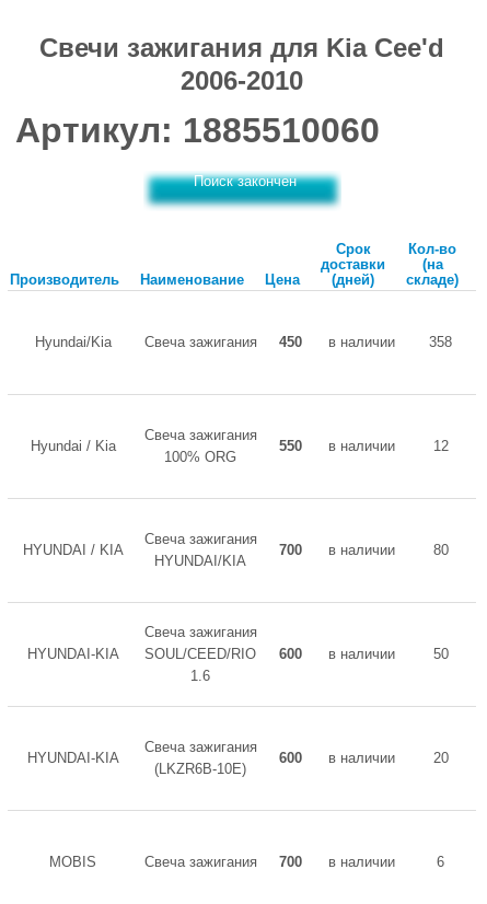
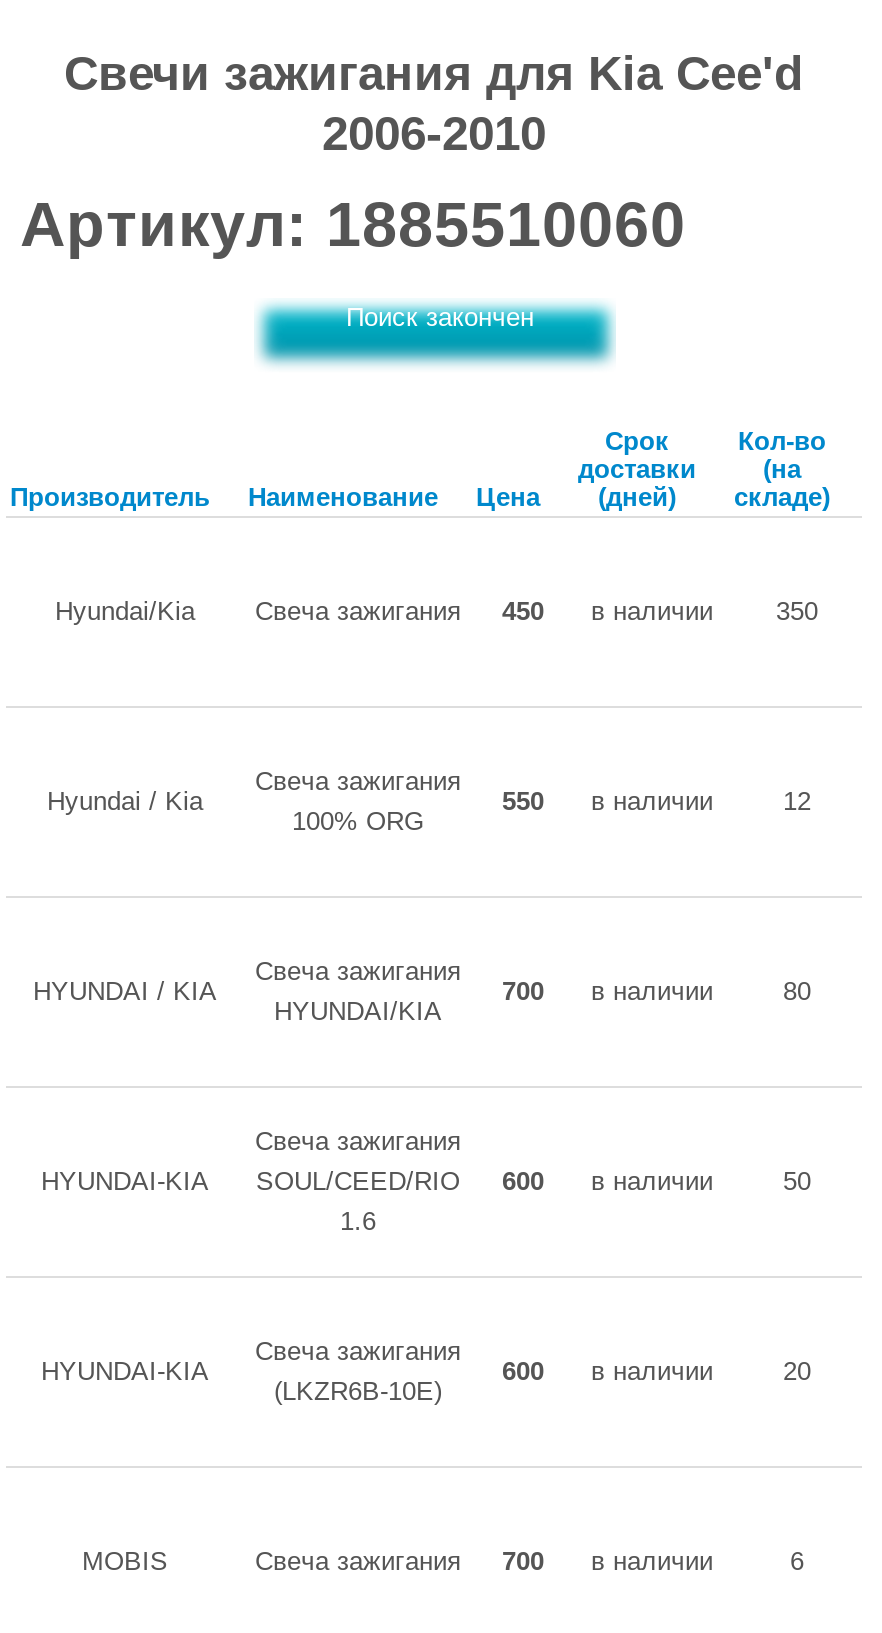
- 358
+ 350
